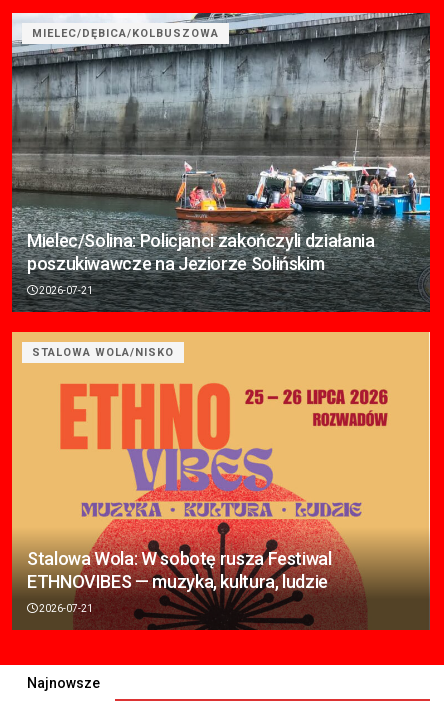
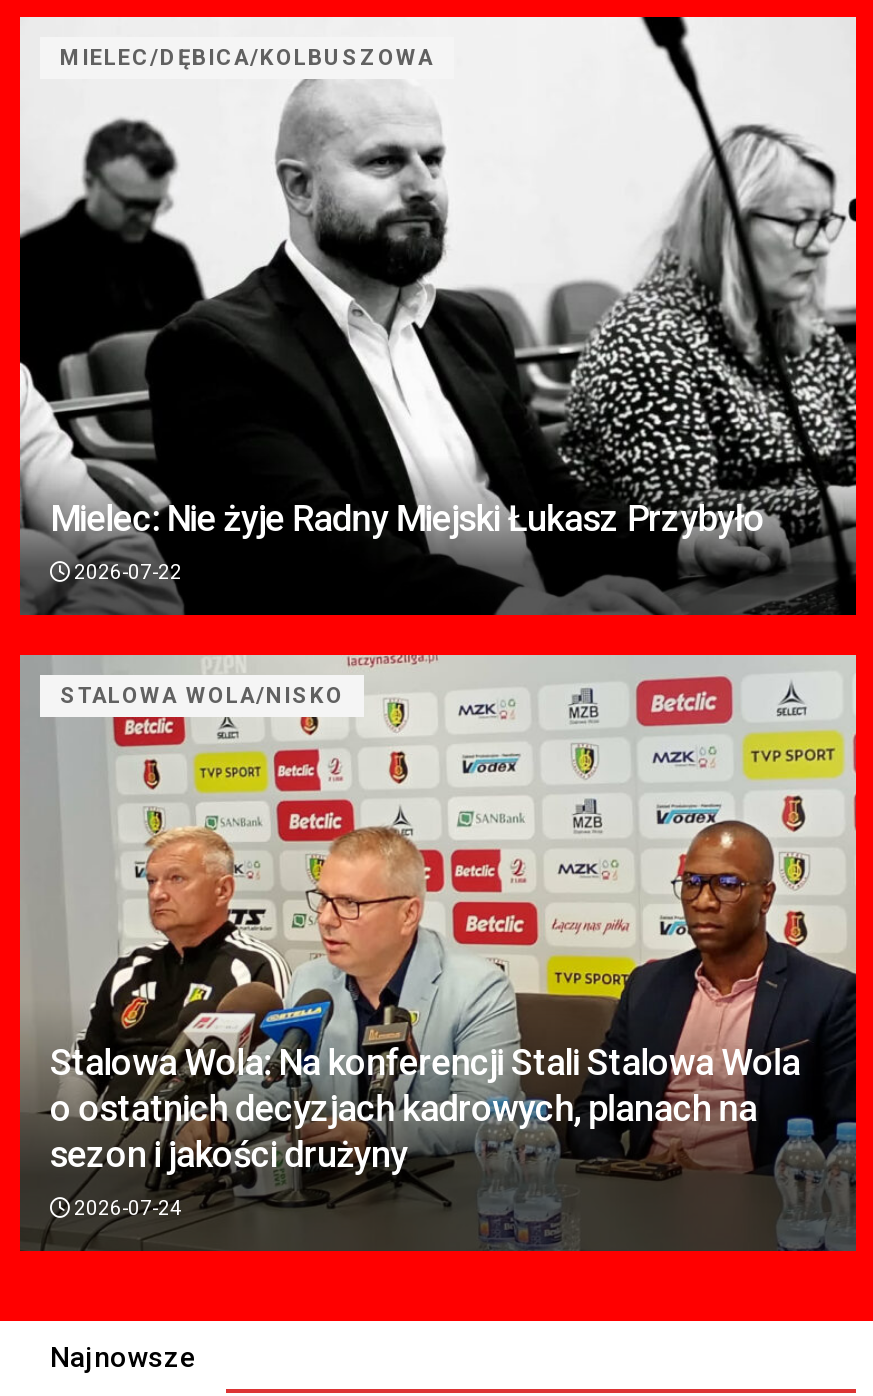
- [image]
- Mielec/Solina: Policjanci zakończyli działania
- poszukiwawcze na Jeziorze Solińskim
+ [image]
+ Mielec: Nie żyje Radny Miejski Łukasz Przybyło

- 2026-07-21
+ 2026-07-22

- [image]
- Stalowa Wola: W sobotę rusza Festiwal
- ETHNOVIBES — muzyka, kultura, ludzie
+ [image]
+ Stalowa Wola: Na konferencji Stali Stalowa Wola
+ o ostatnich decyzjach kadrowych, planach na
+ sezon i jakości drużyny

- 2026-07-21
+ 2026-07-24
